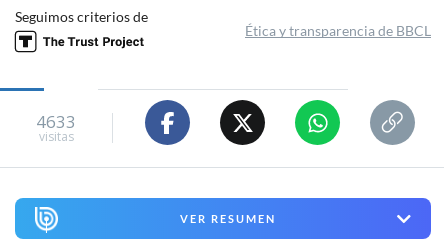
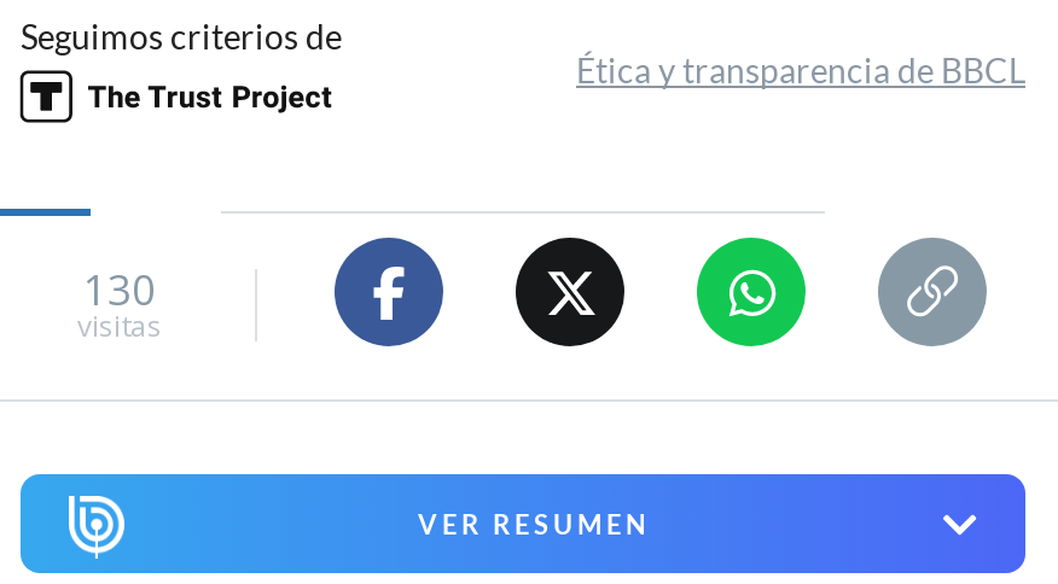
- 4633
+ 130
